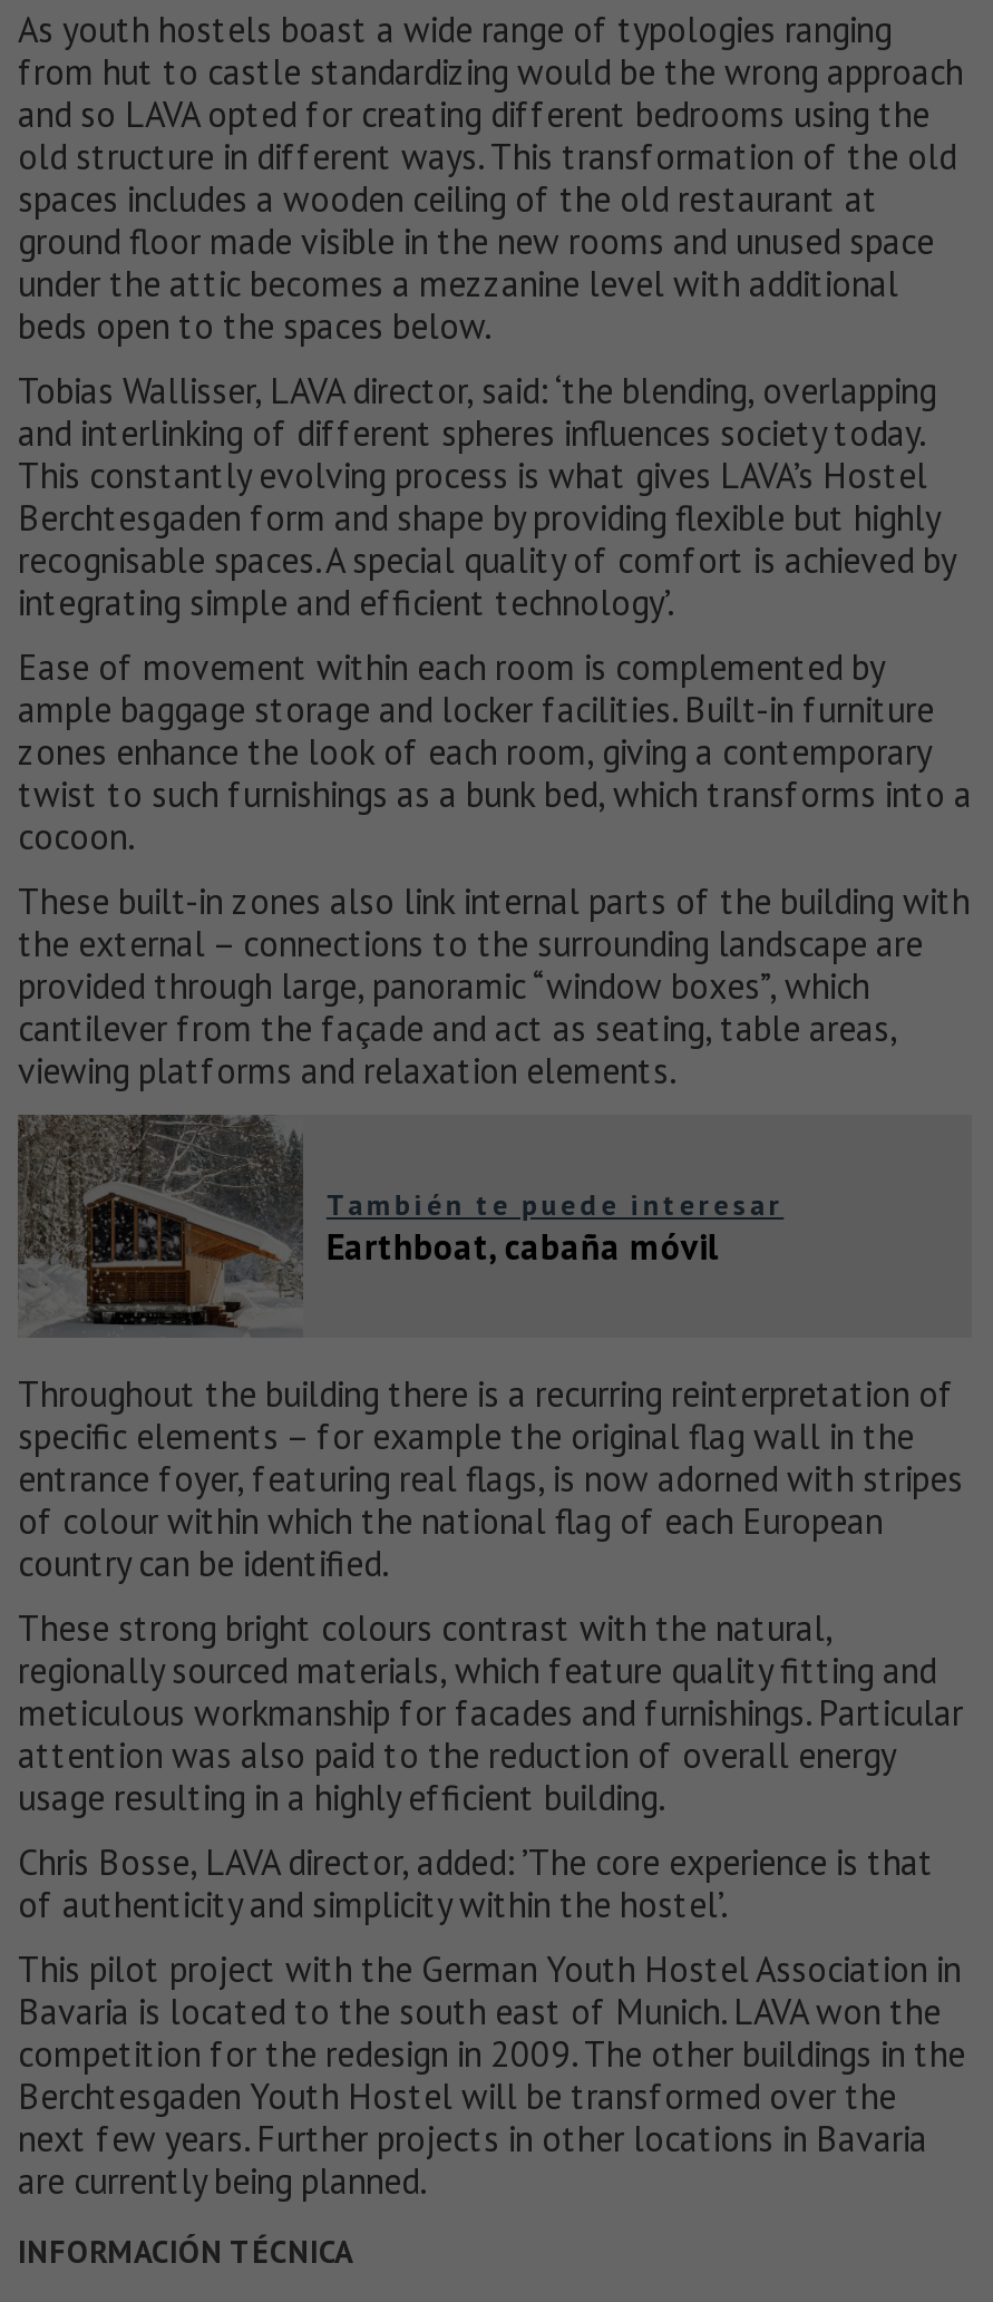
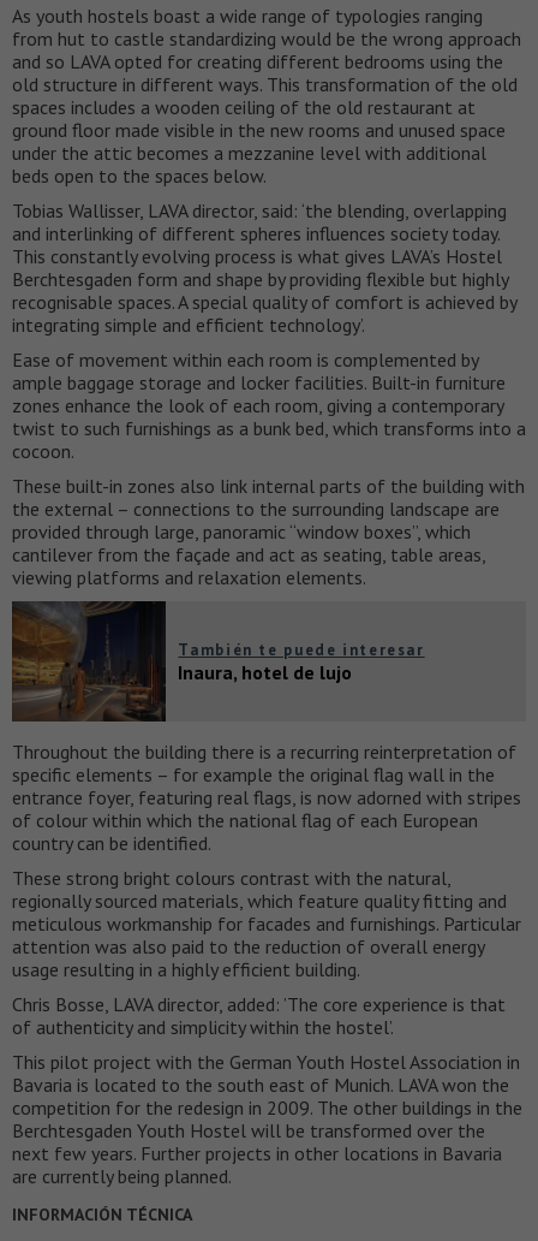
- [image]
- Earthboat, cabaña móvil
+ [image]
+ Inaura, hotel de lujo
